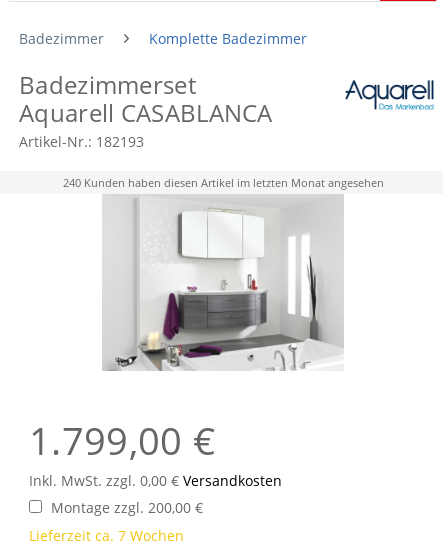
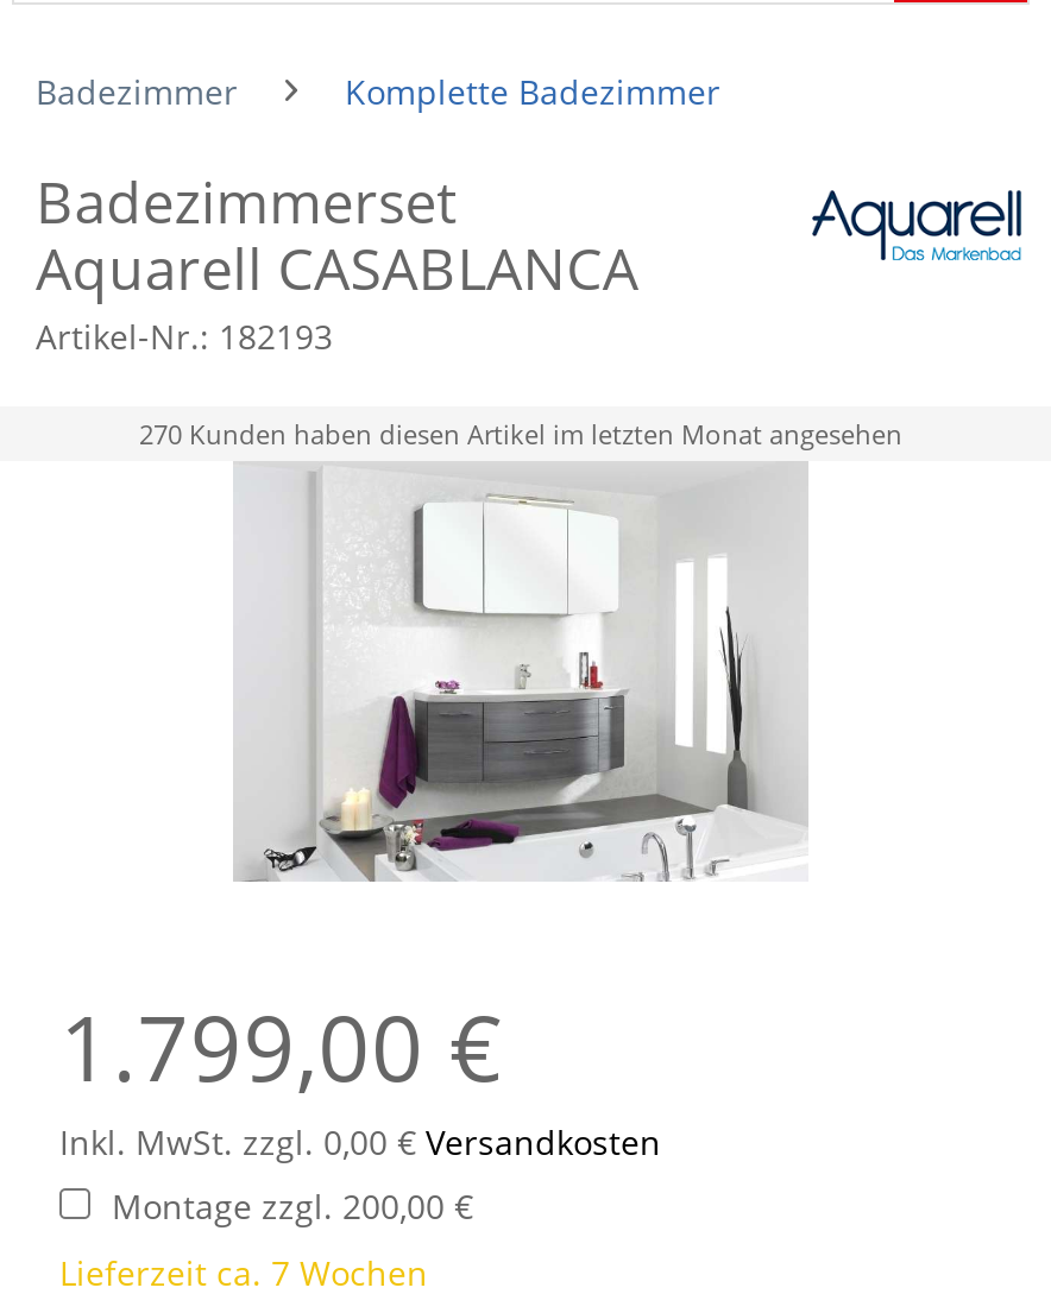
- 240 Kunden haben diesen Artikel im letzten Monat angesehen
+ 270 Kunden haben diesen Artikel im letzten Monat angesehen
